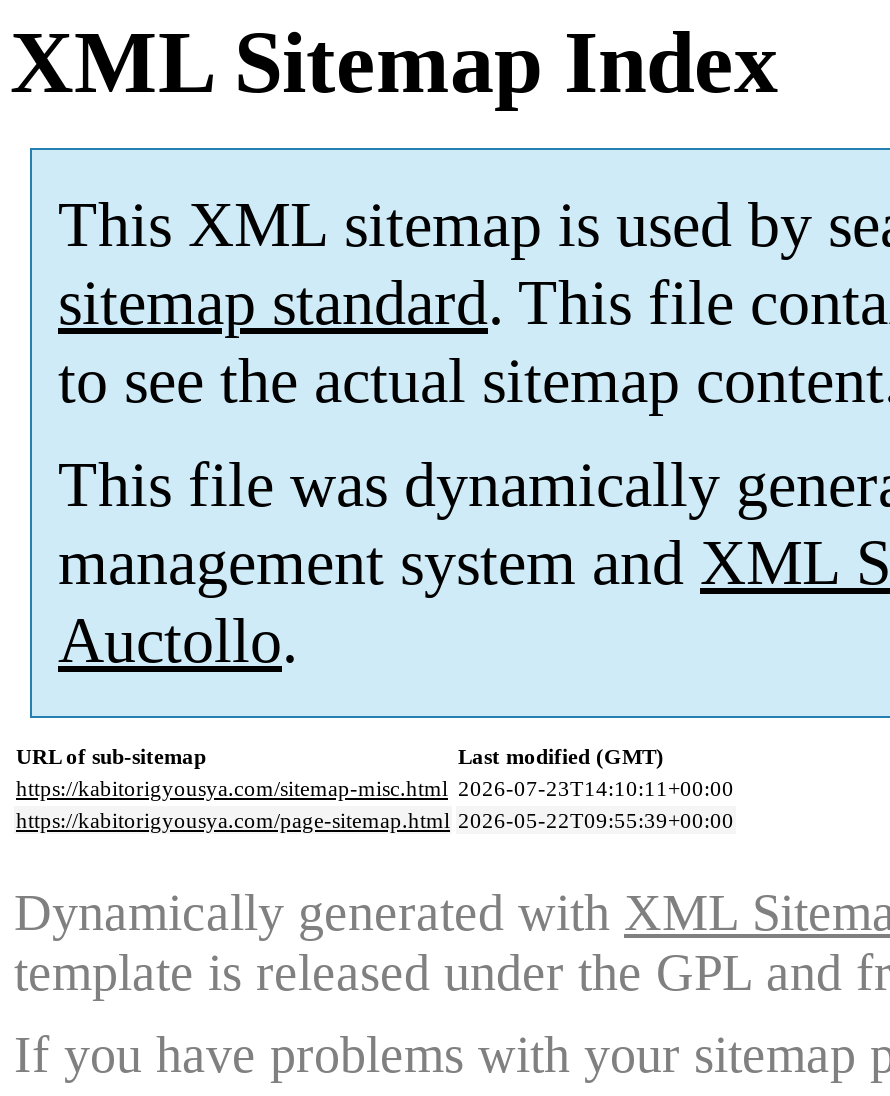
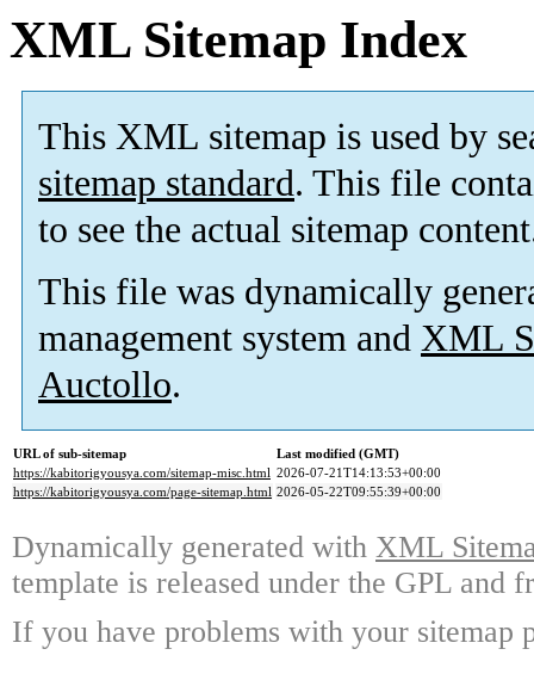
- https://kabitorigyousya.com/sitemap-misc.html 2026-07-23T14:10:11+00:00
+ https://kabitorigyousya.com/sitemap-misc.html 2026-07-21T14:13:53+00:00
